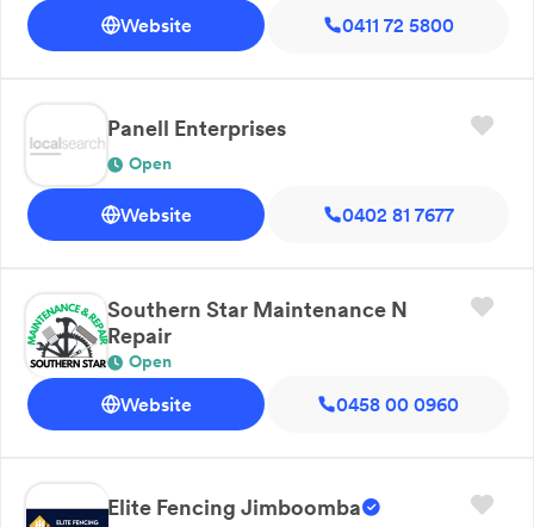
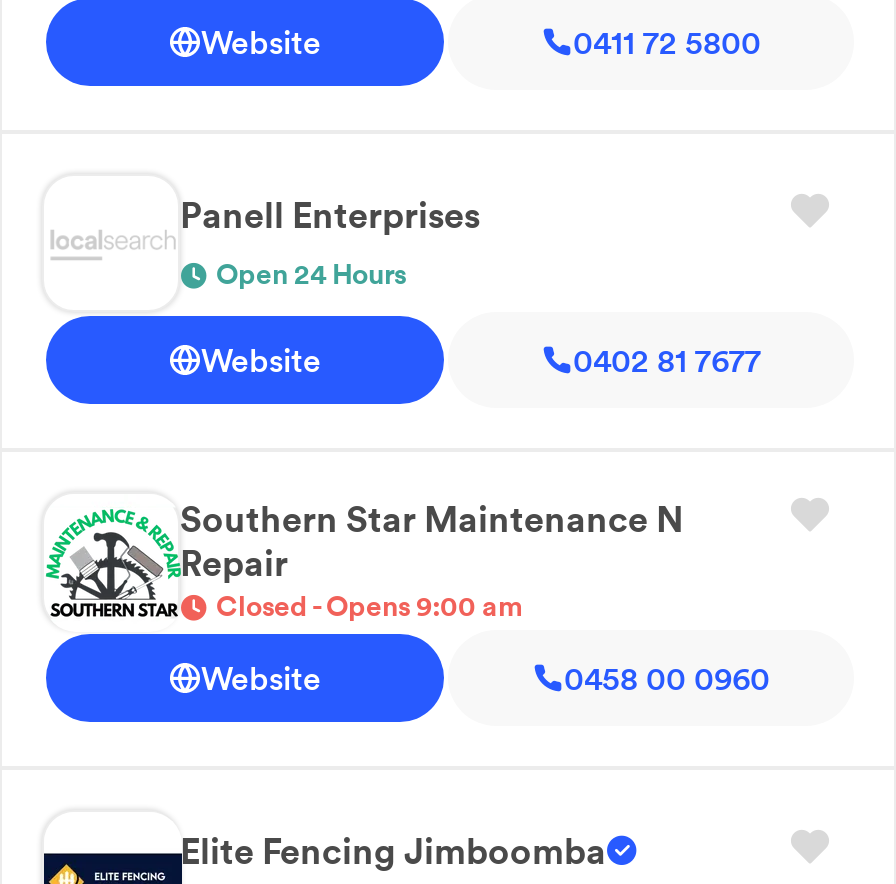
- Open
+ Open 24 Hours

- Open
+ Closed - Opens 9:00 am
